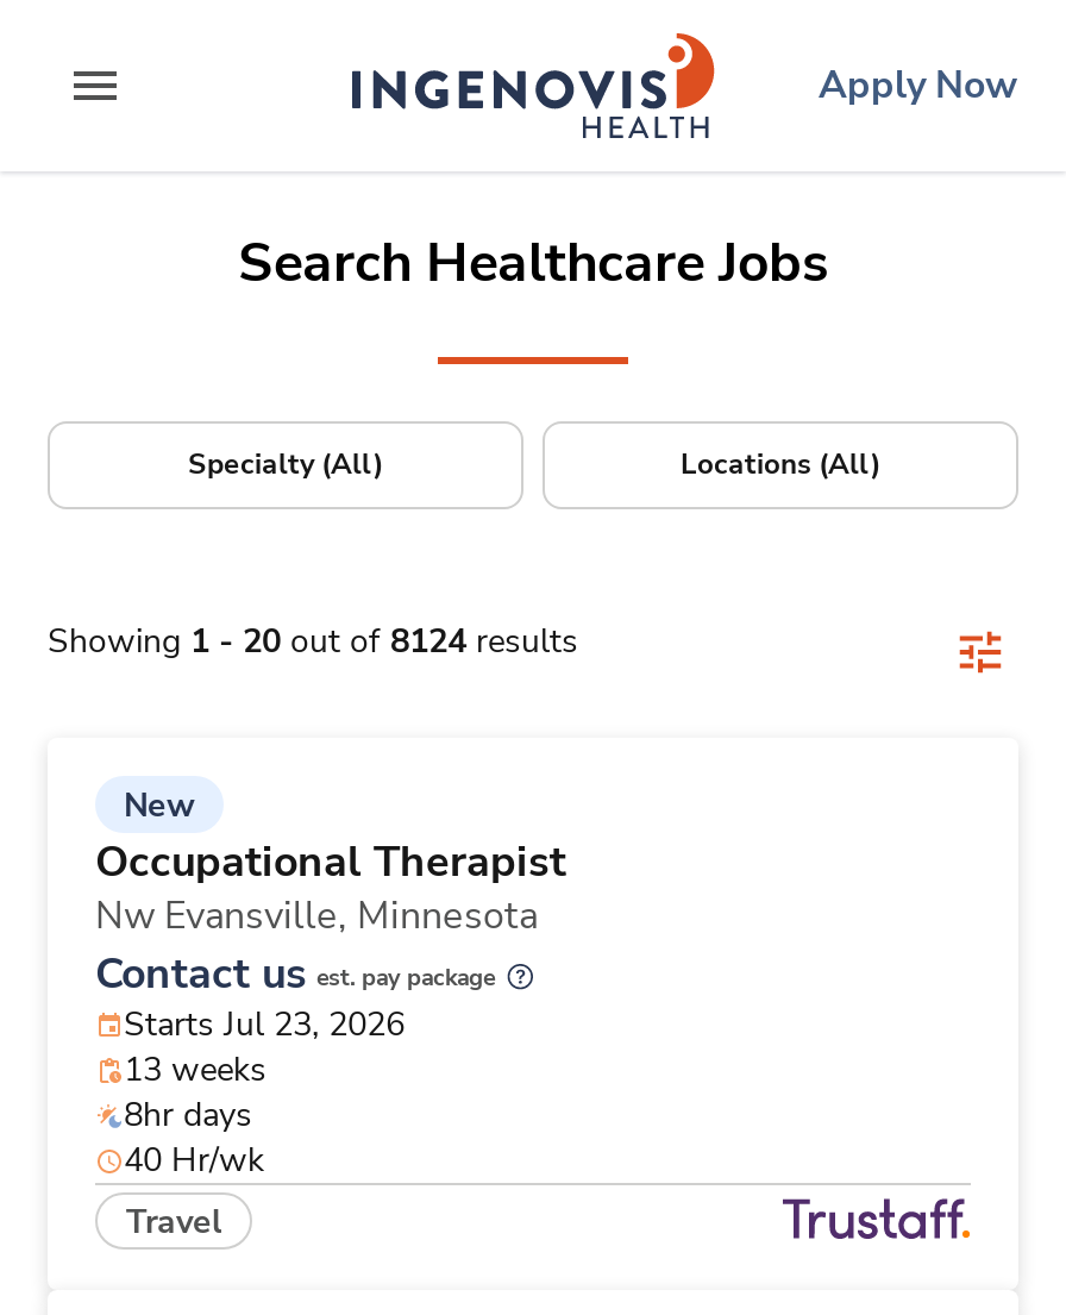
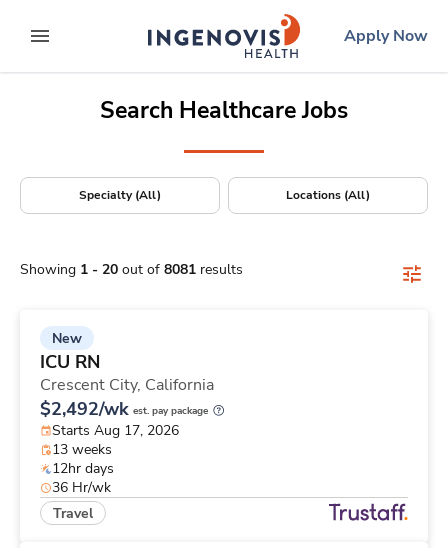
- Showing 1 - 20 out of 8124 results
+ Showing 1 - 20 out of 8081 results

- Occupational Therapist
- Nw Evansville, Minnesota
- Contact us est. pay package
- Starts Jul 23, 2026
+ ICU RN
+ Crescent City, California
+ $2,492/wk est. pay package
+ Starts Aug 17, 2026

- 8hr days
+ 12hr days

- 40 Hr/wk
+ 36 Hr/wk
